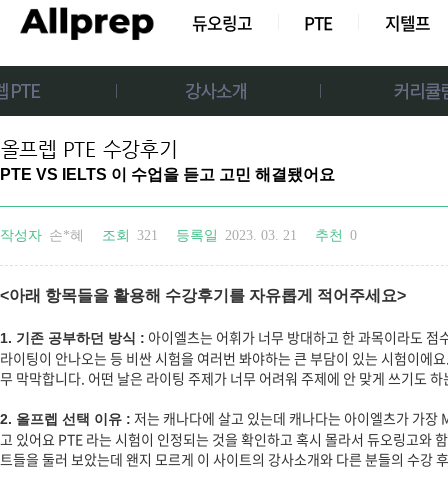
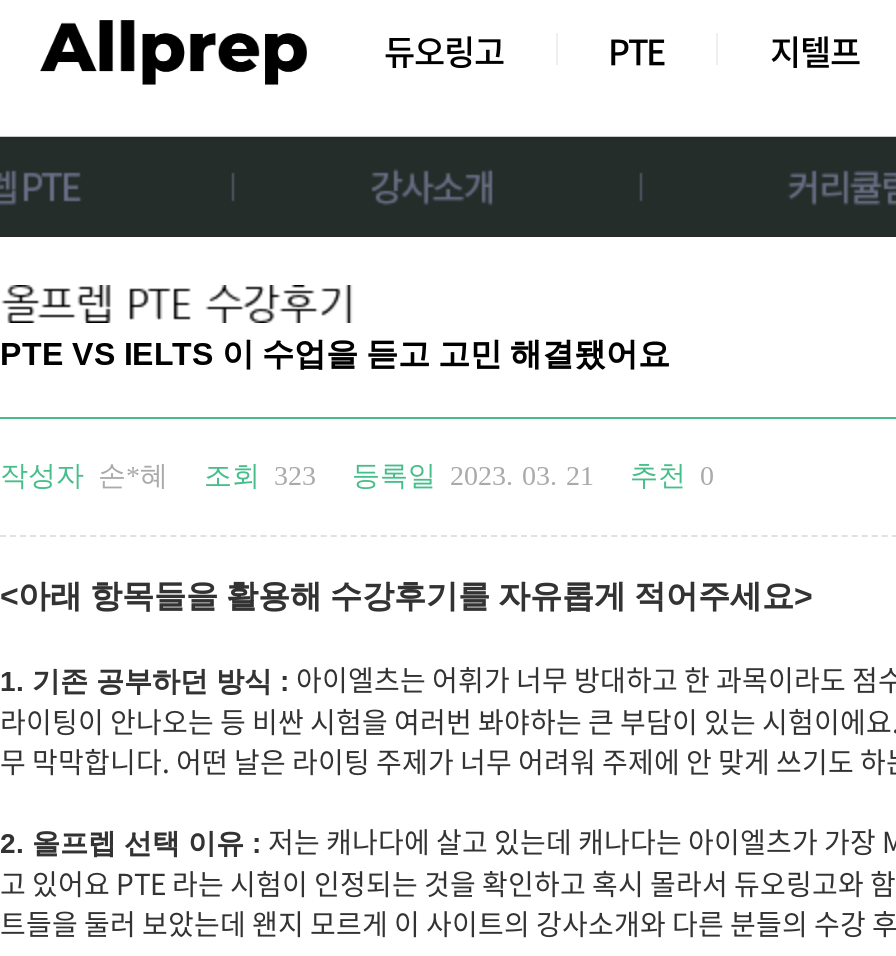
- 작성자 손*혜 조회 321 등록일 2023. 03. 21 추천 0
+ 작성자 손*혜 조회 323 등록일 2023. 03. 21 추천 0
